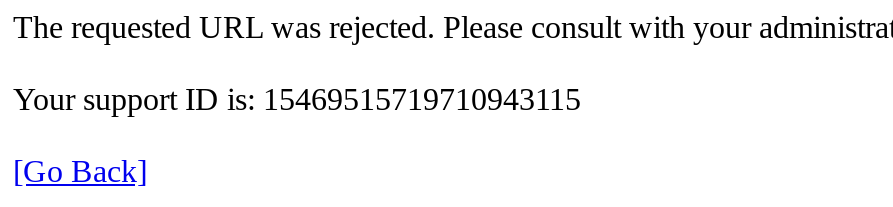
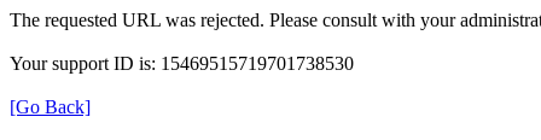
- Your support ID is: 15469515719710943115
+ Your support ID is: 15469515719701738530
